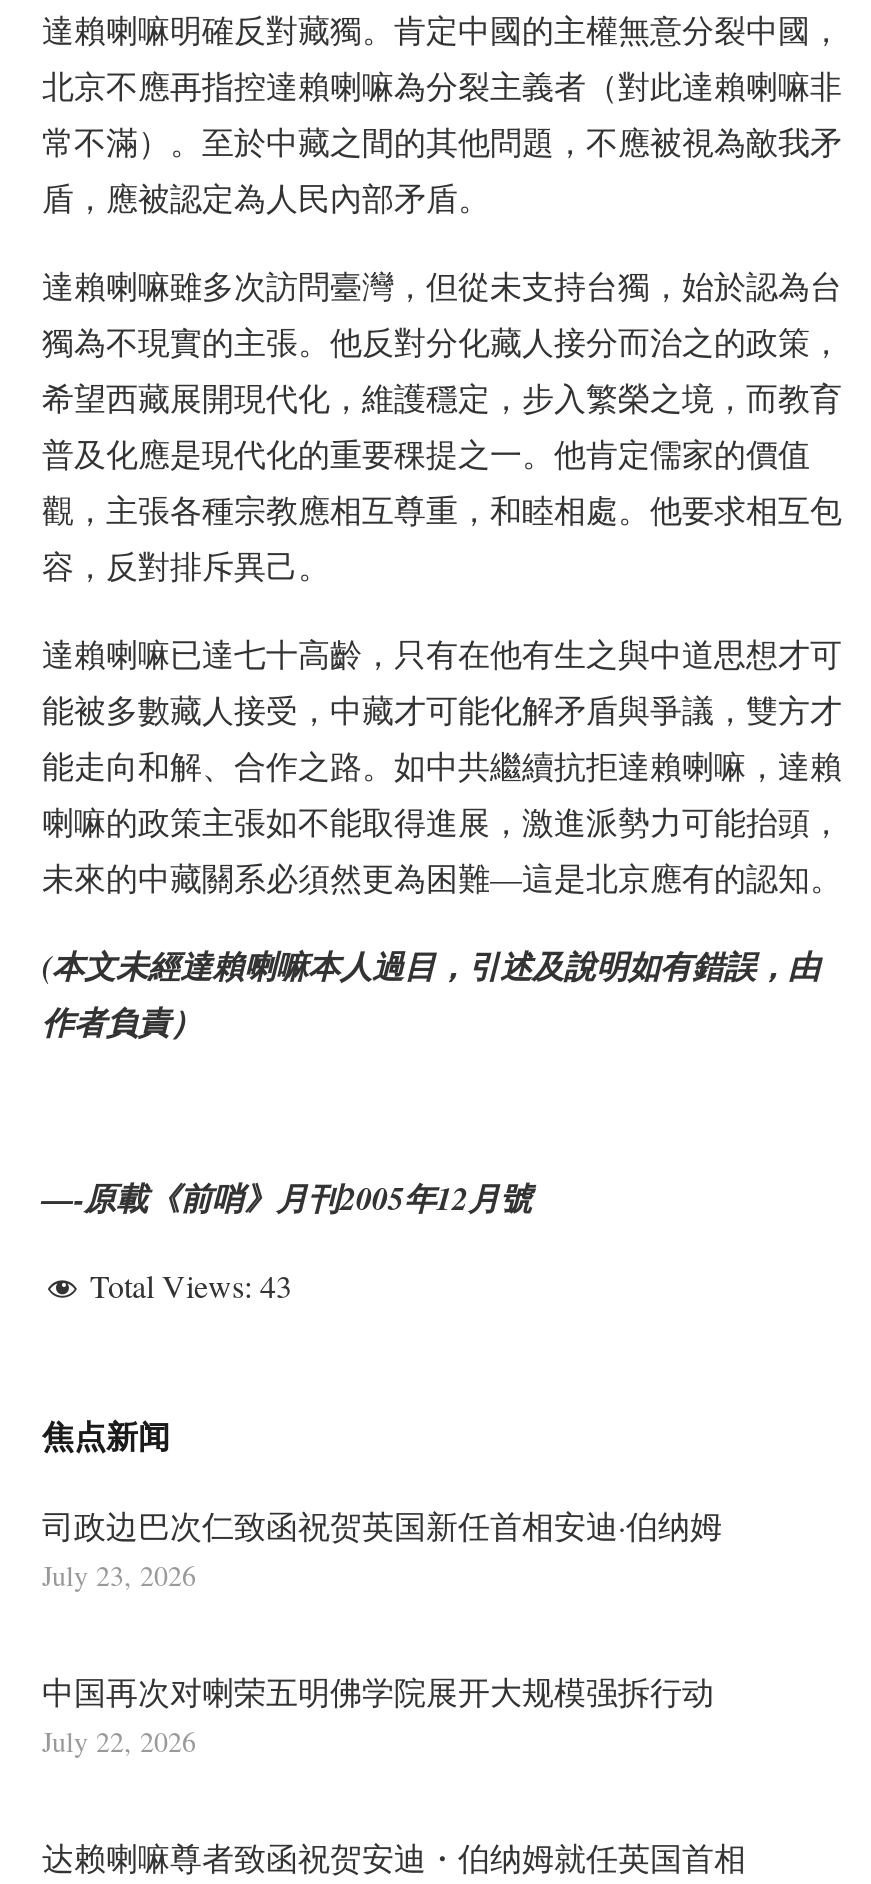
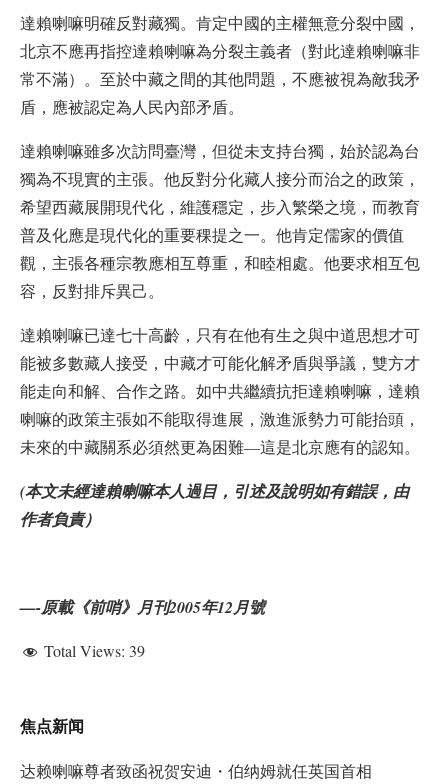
- Total Views: 43
+ Total Views: 39

- 司政边巴次仁致函祝贺英国新任首相安迪·伯纳姆
- July 23, 2026
- 中国再次对喇荣五明佛学院展开大规模强拆行动
- July 22, 2026
